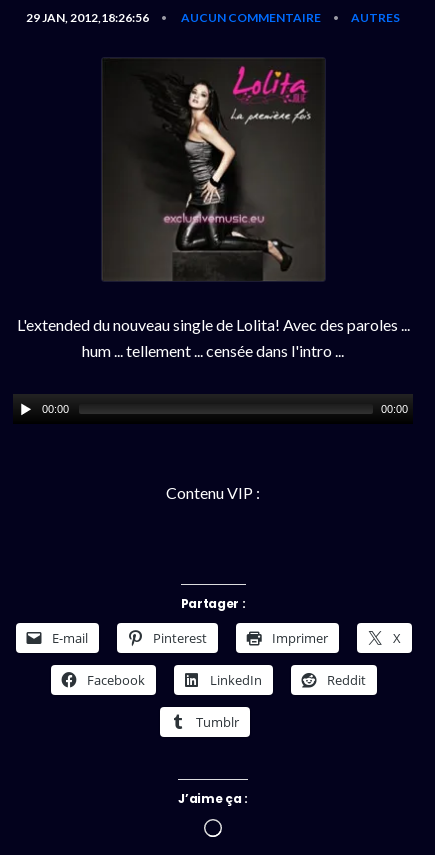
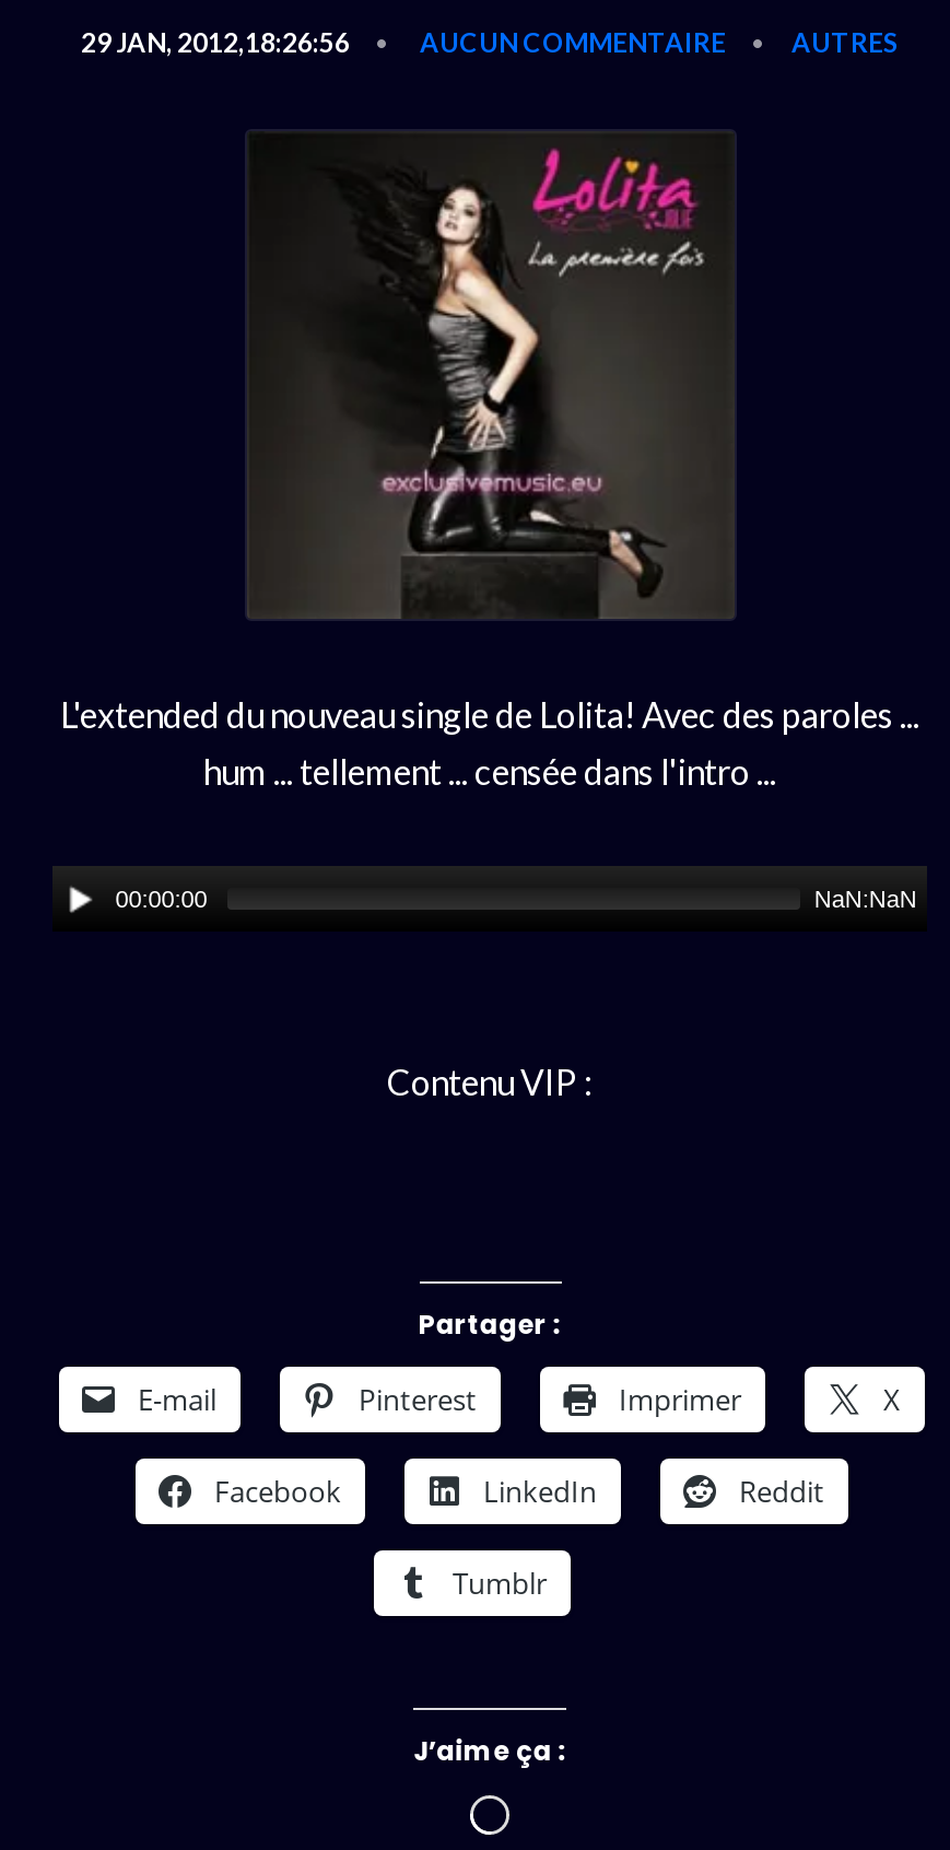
- 00:00
- 00:00
+ 00:00:00
+ NaN:NaN
